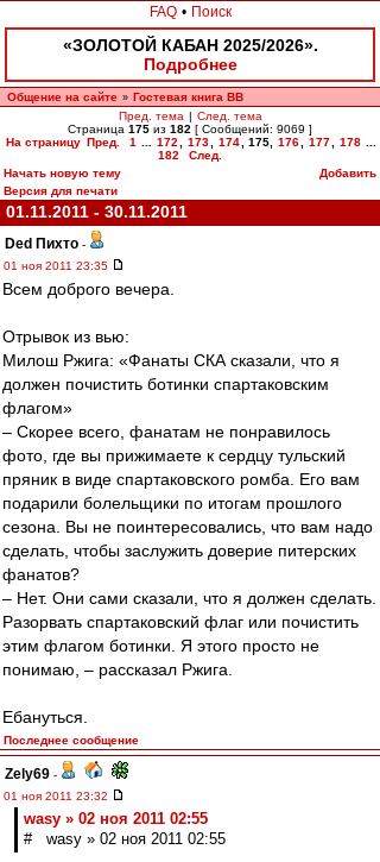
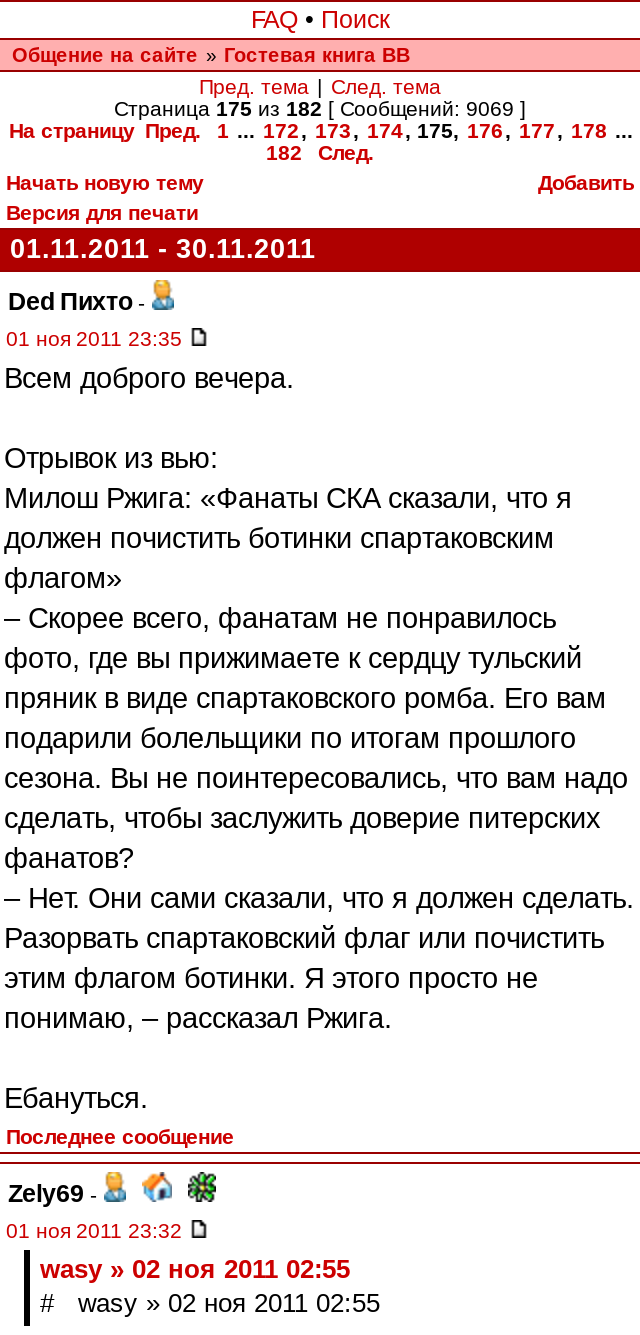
- «ЗОЛОТОЙ КАБАН 2025/2026».
- Подробнее
